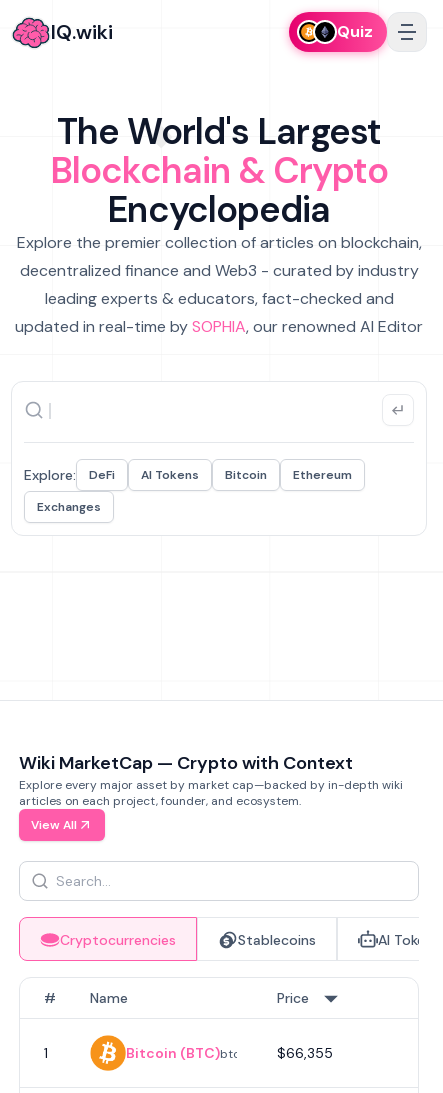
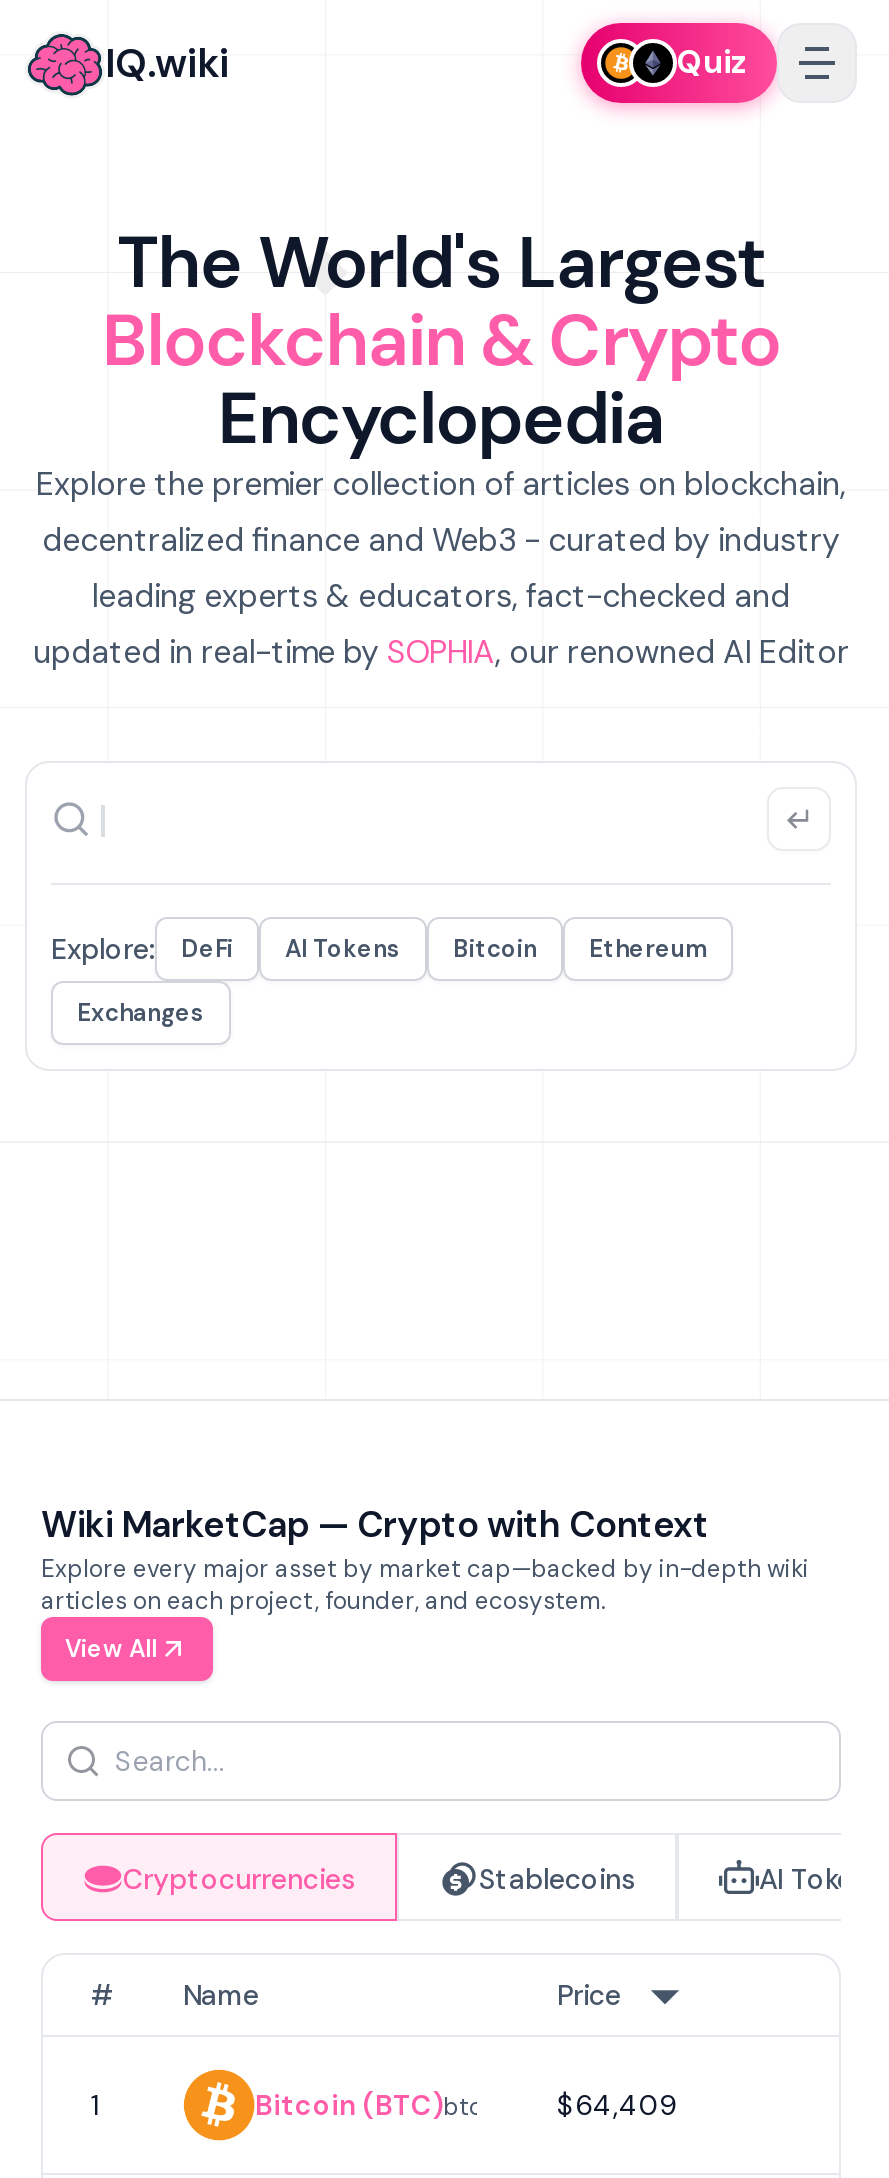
- $66,355
+ $64,409
